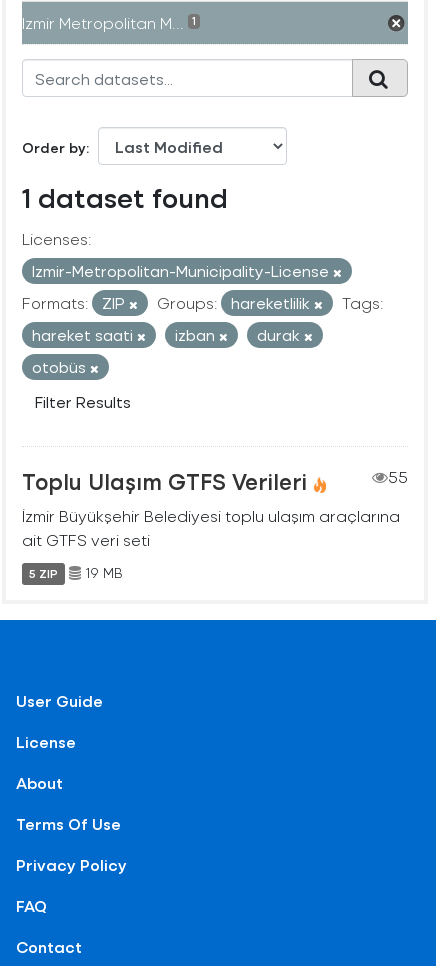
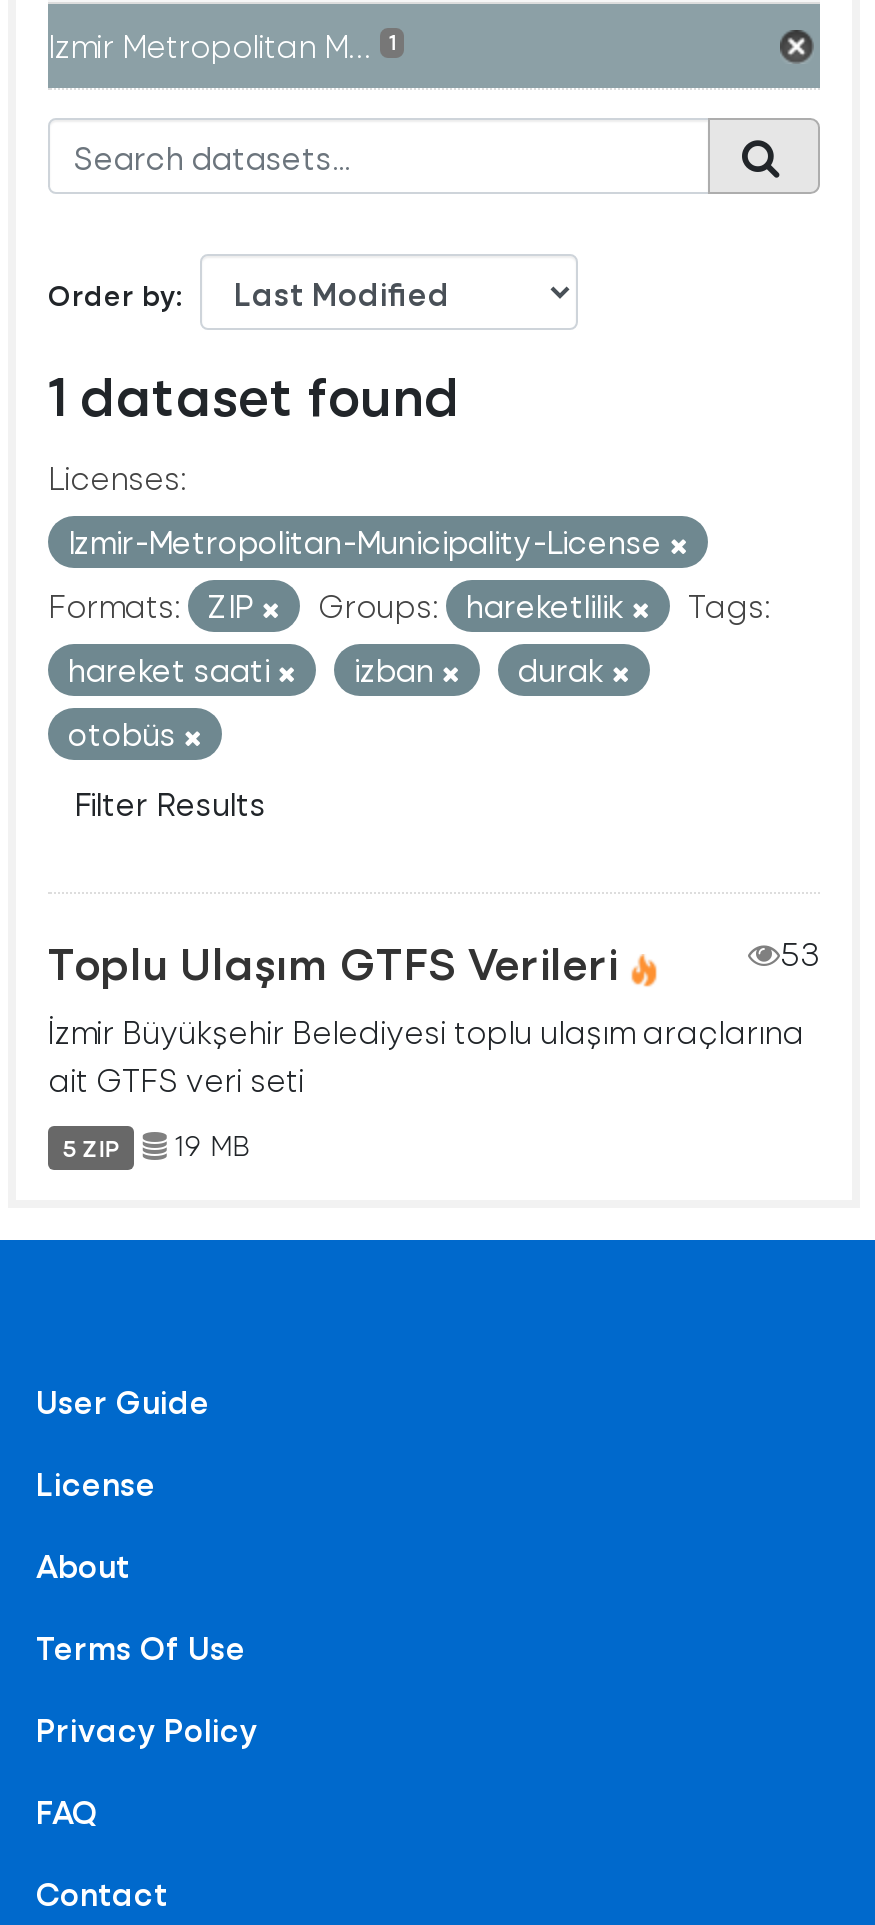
- 55
+ 53
